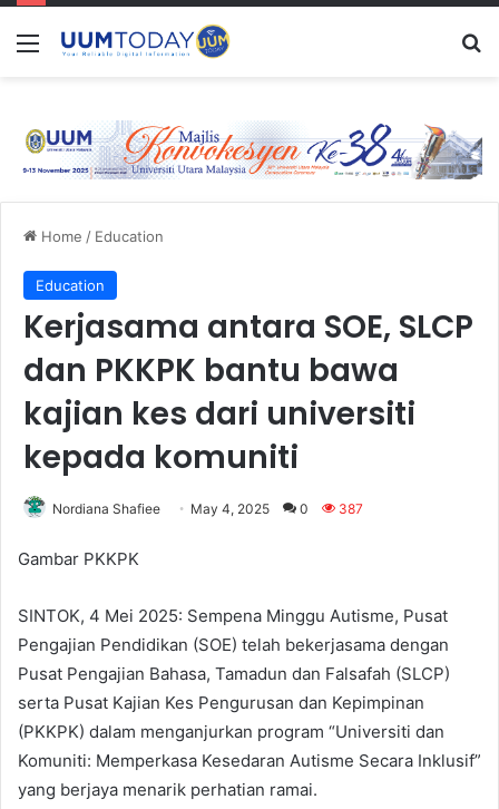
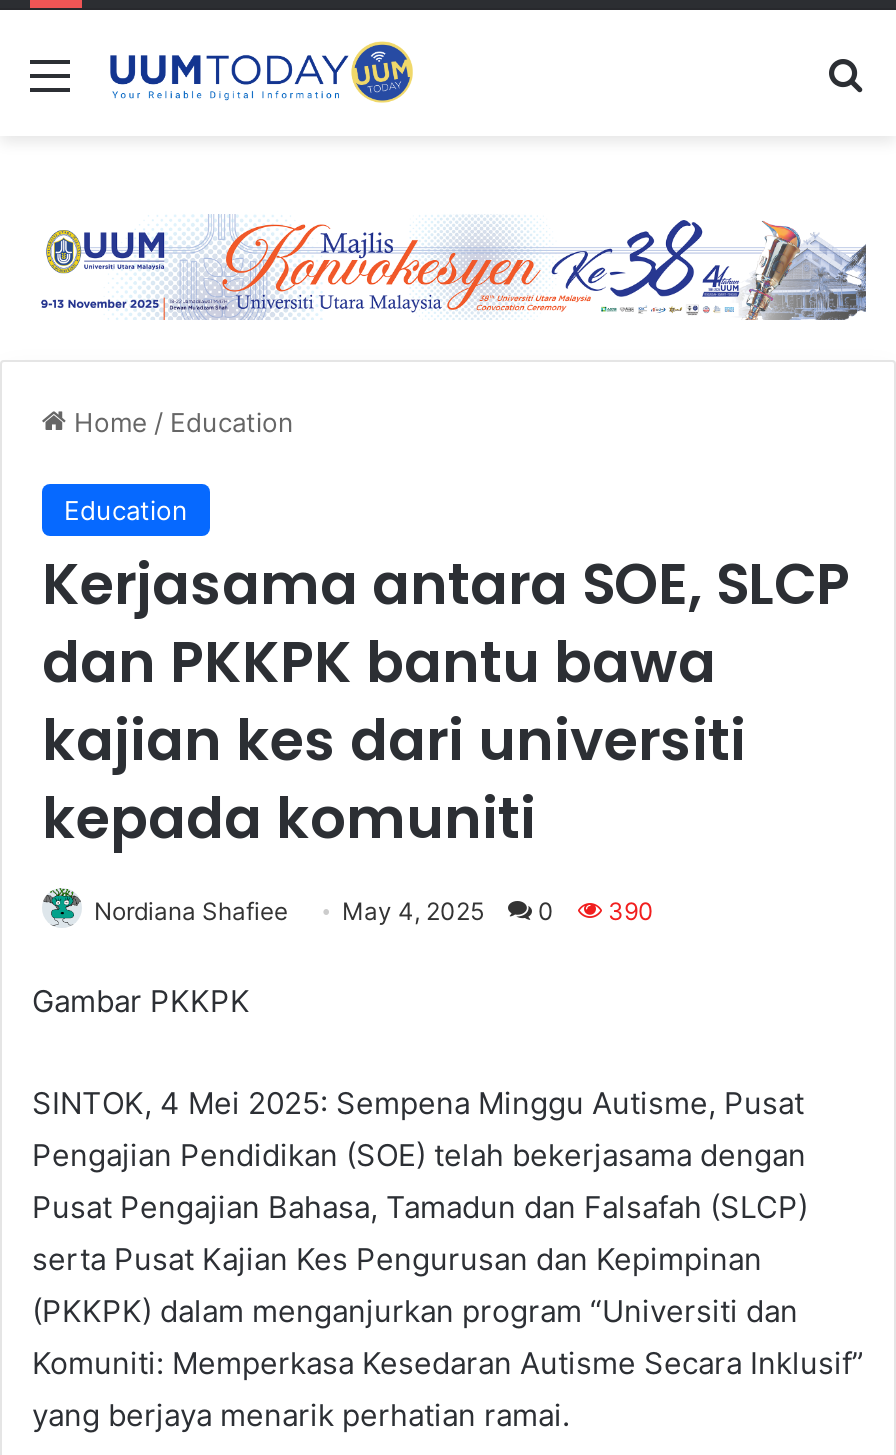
- Nordiana Shafiee May 4, 2025 0 387
+ Nordiana Shafiee May 4, 2025 0 390
